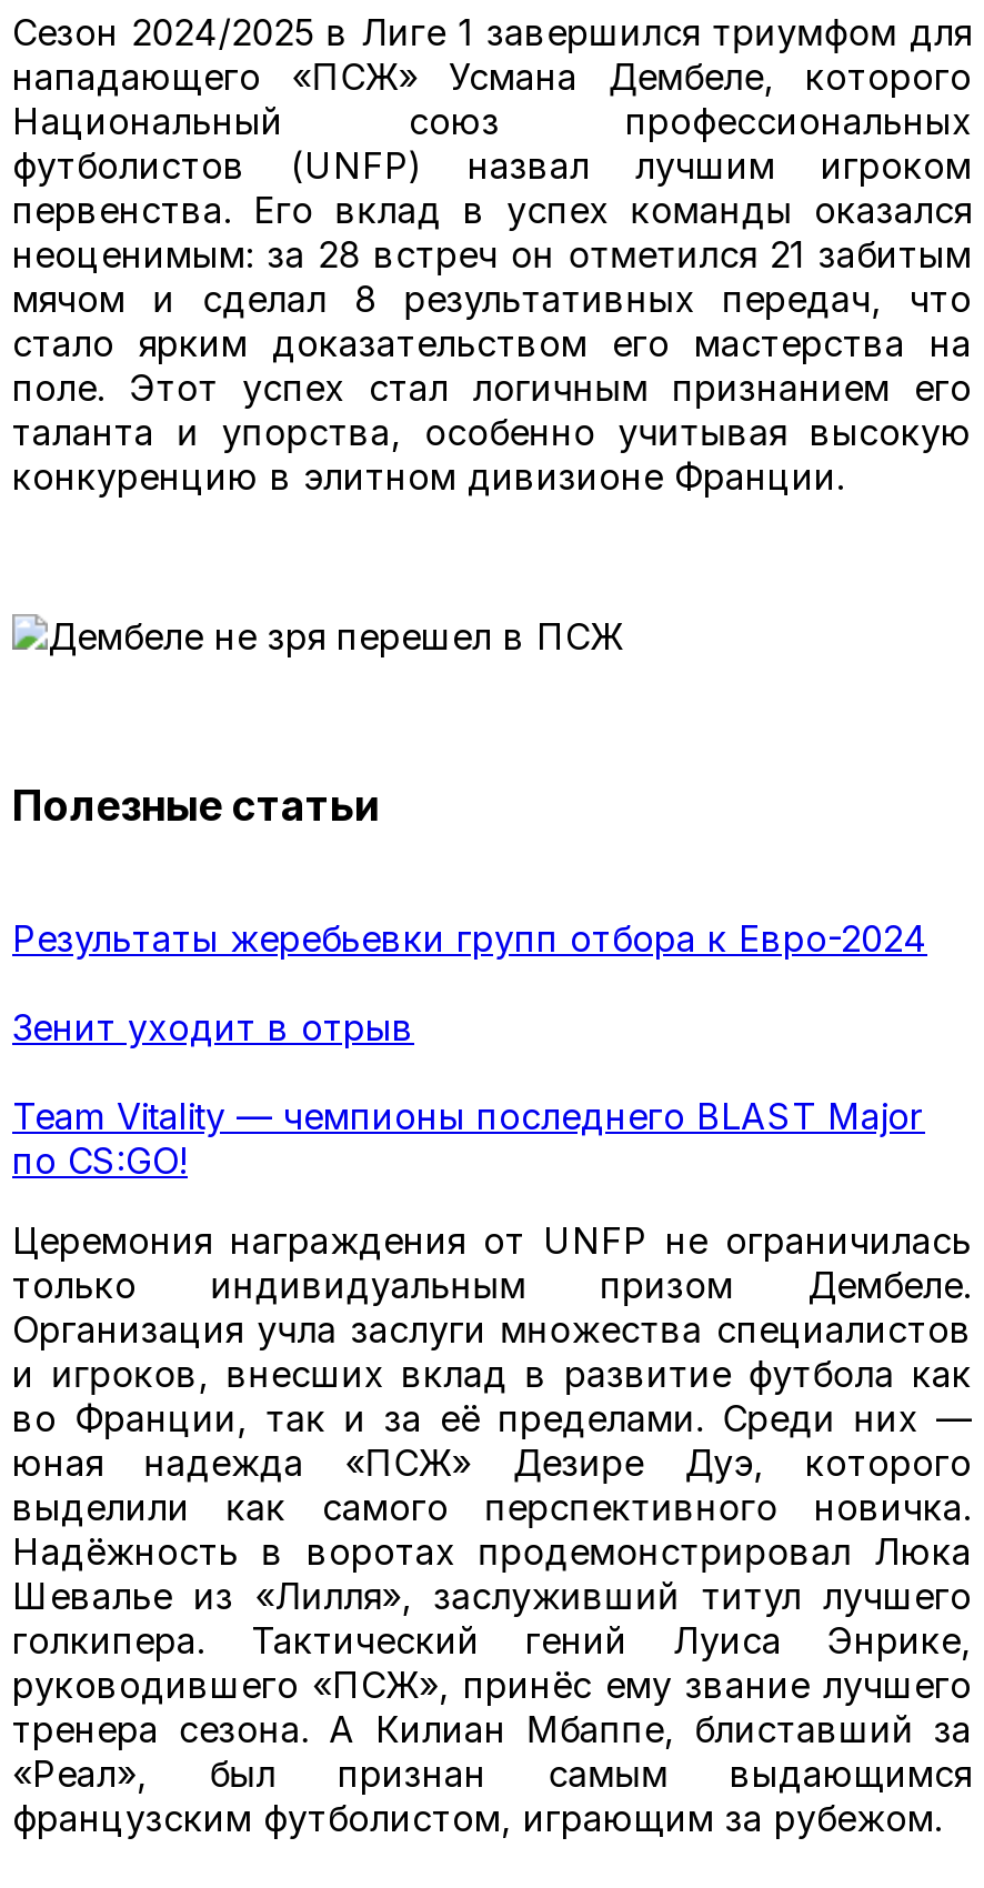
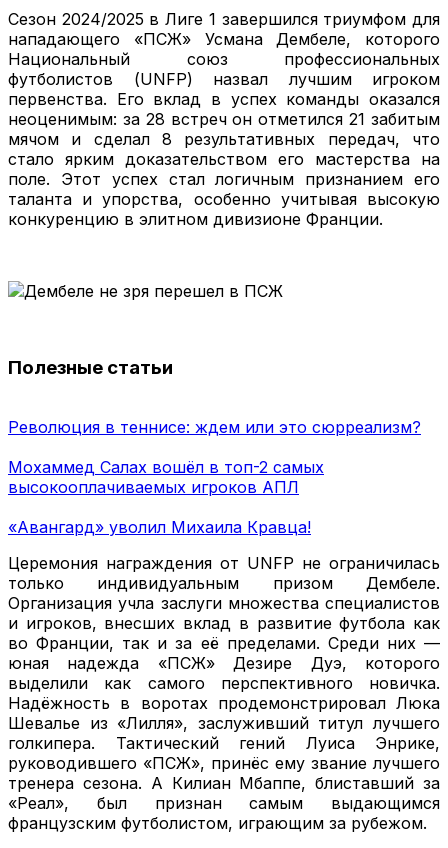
- Результаты жеребьевки групп отбора к Евро-2024
+ Революция в теннисе: ждем или это сюрреализм?

- Зенит уходит в отрыв
+ Мохаммед Салах вошёл в топ-2 самых
+ высокооплачиваемых игроков АПЛ

- Team Vitality — чемпионы последнего BLAST Major
- по CS:GO!
+ «Авангард» уволил Михаила Кравца!
